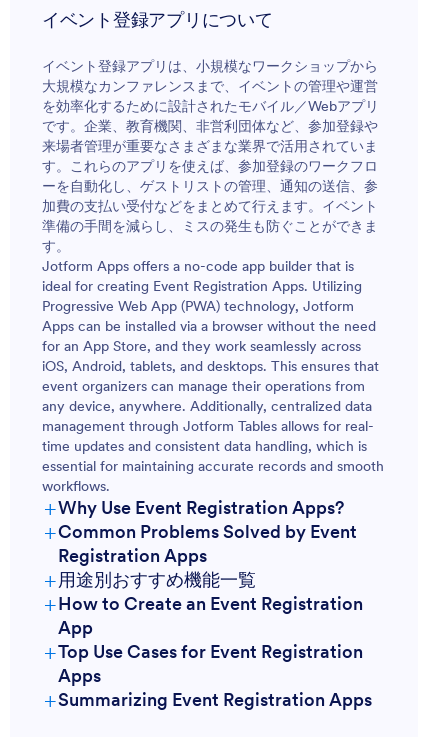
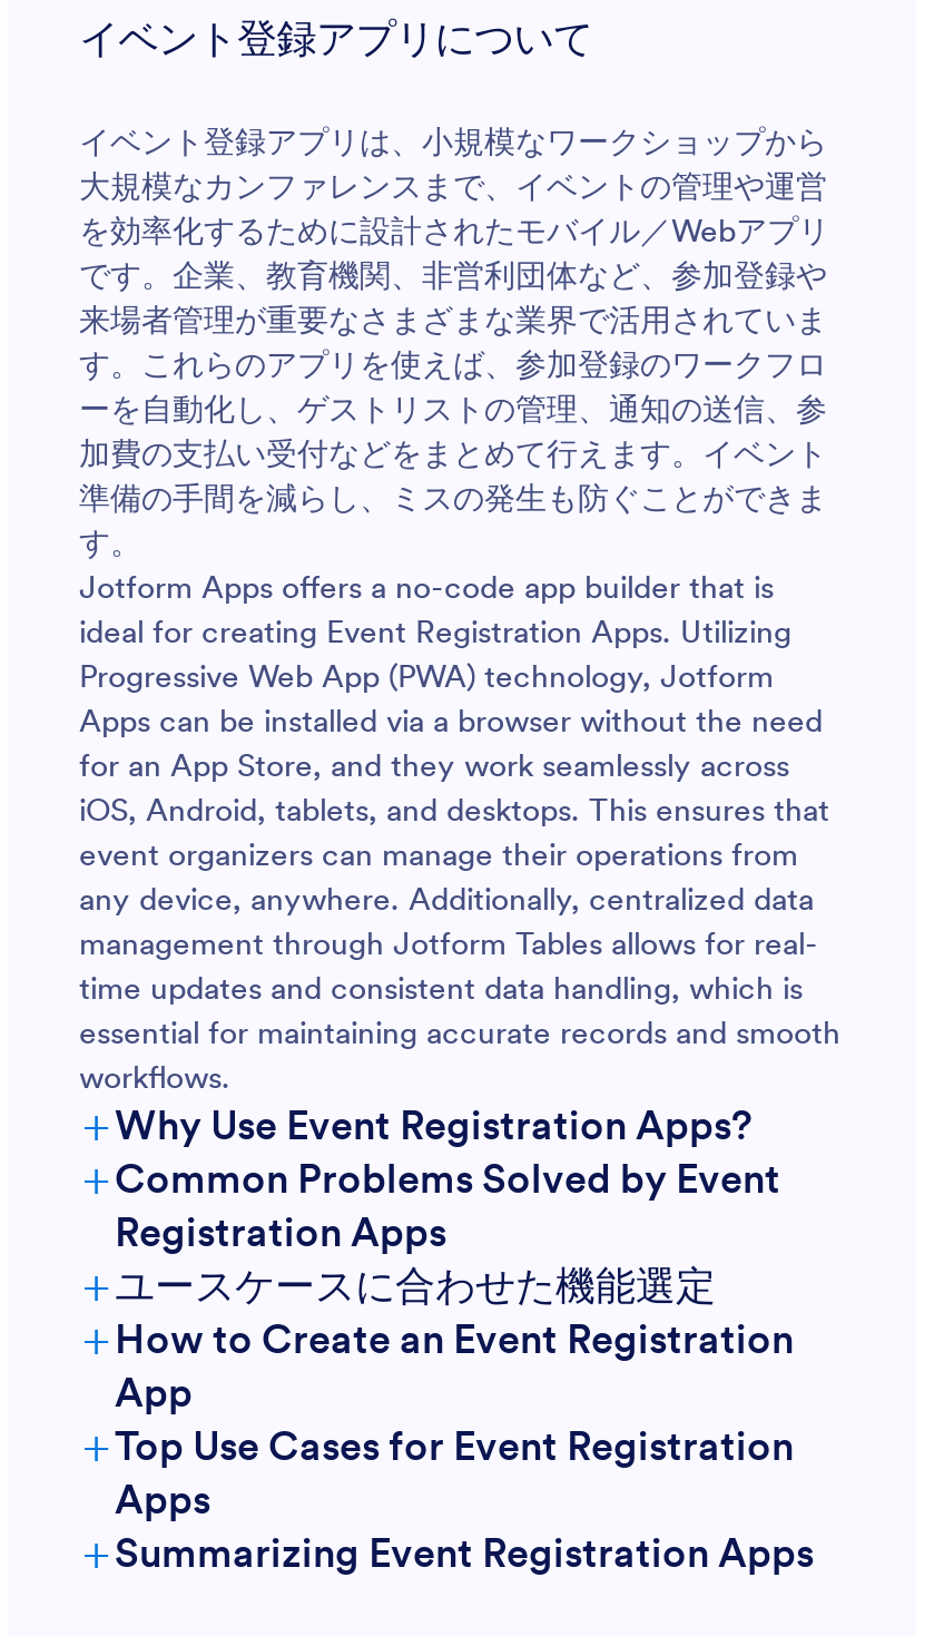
- + 用途別おすすめ機能一覧
+ + ユースケースに合わせた機能選定
